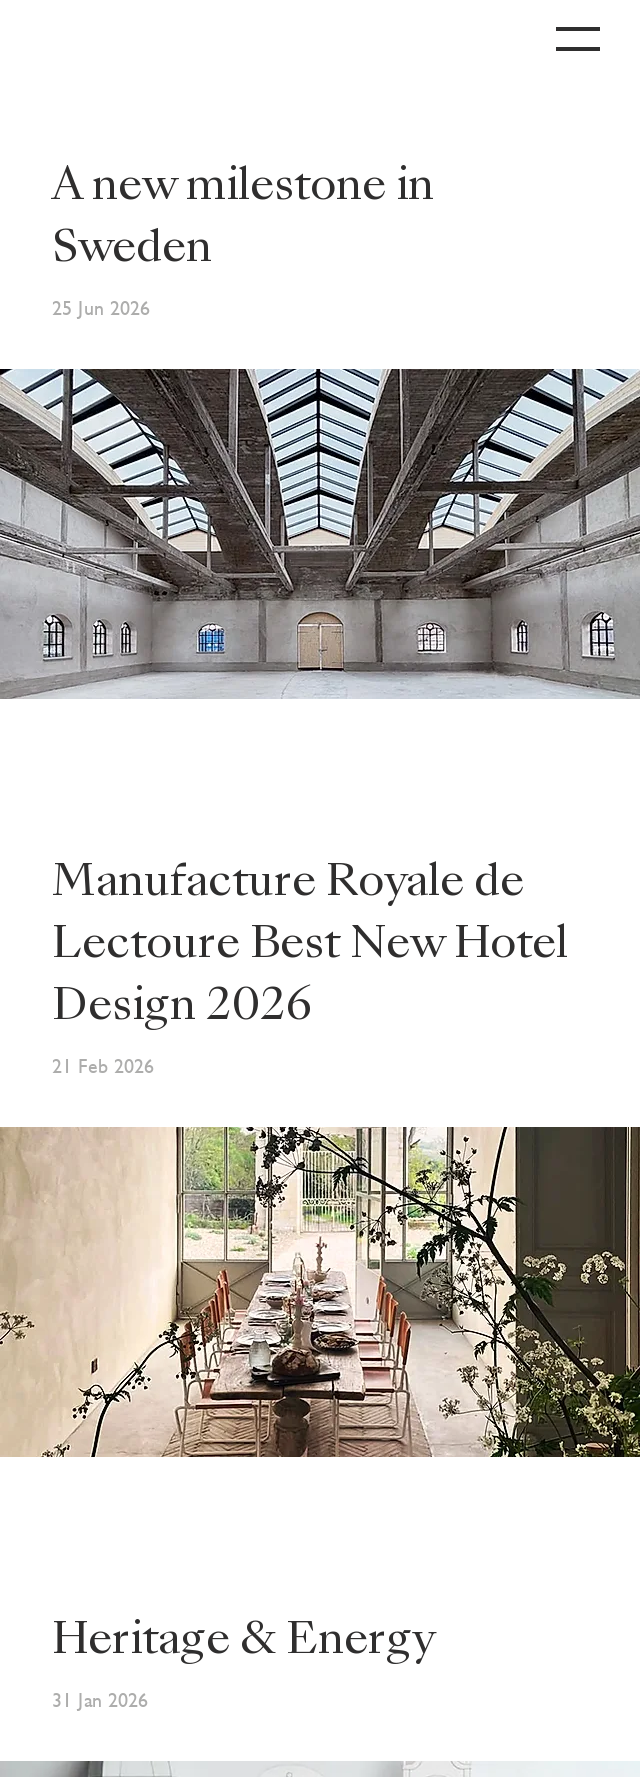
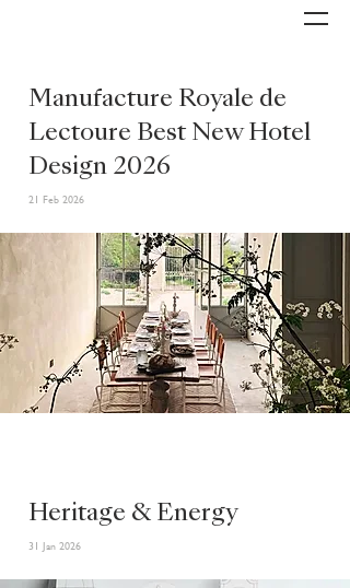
- A new milestone in
- Sweden
- 25 Jun 2026

- [image]
